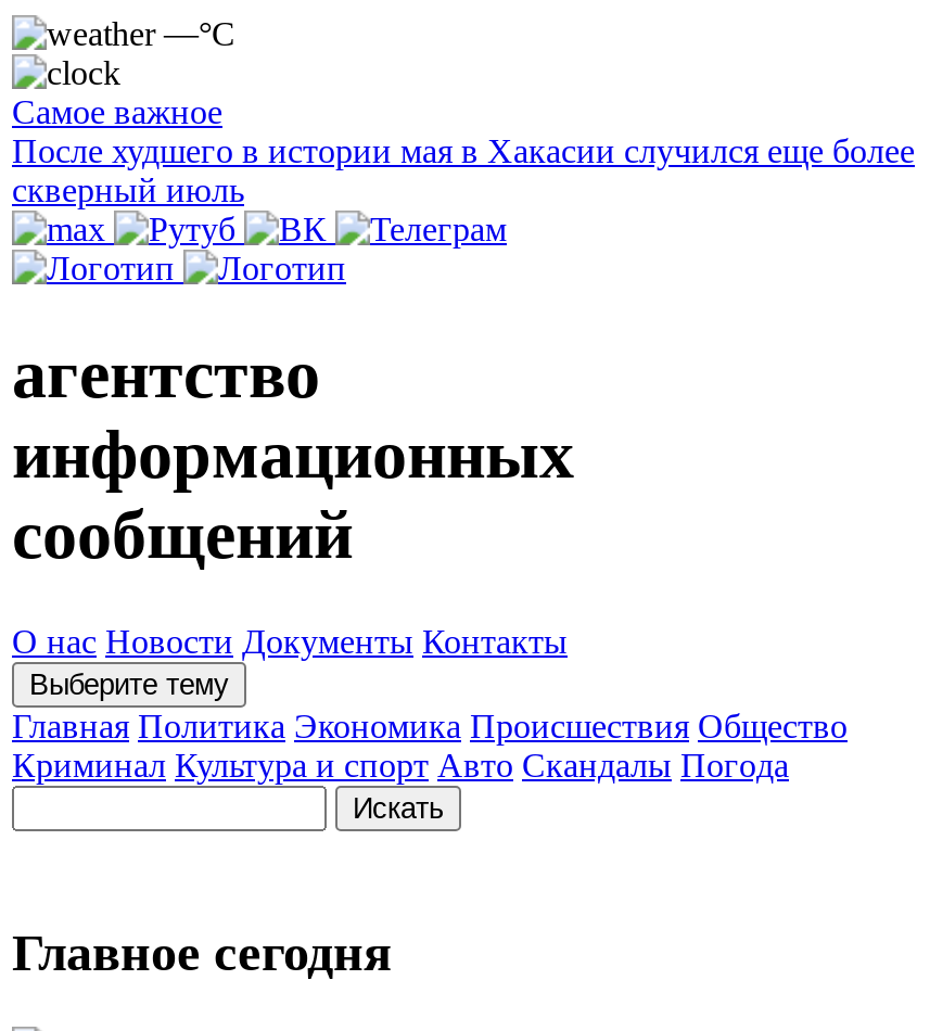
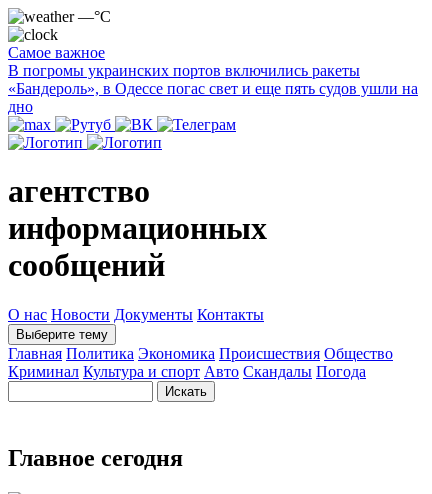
- После худшего в истории мая в Хакасии случился еще более
- скверный июль
+ В погромы украинских портов включились ракеты
+ «Бандероль», в Одессе погас свет и еще пять судов ушли на
+ дно
